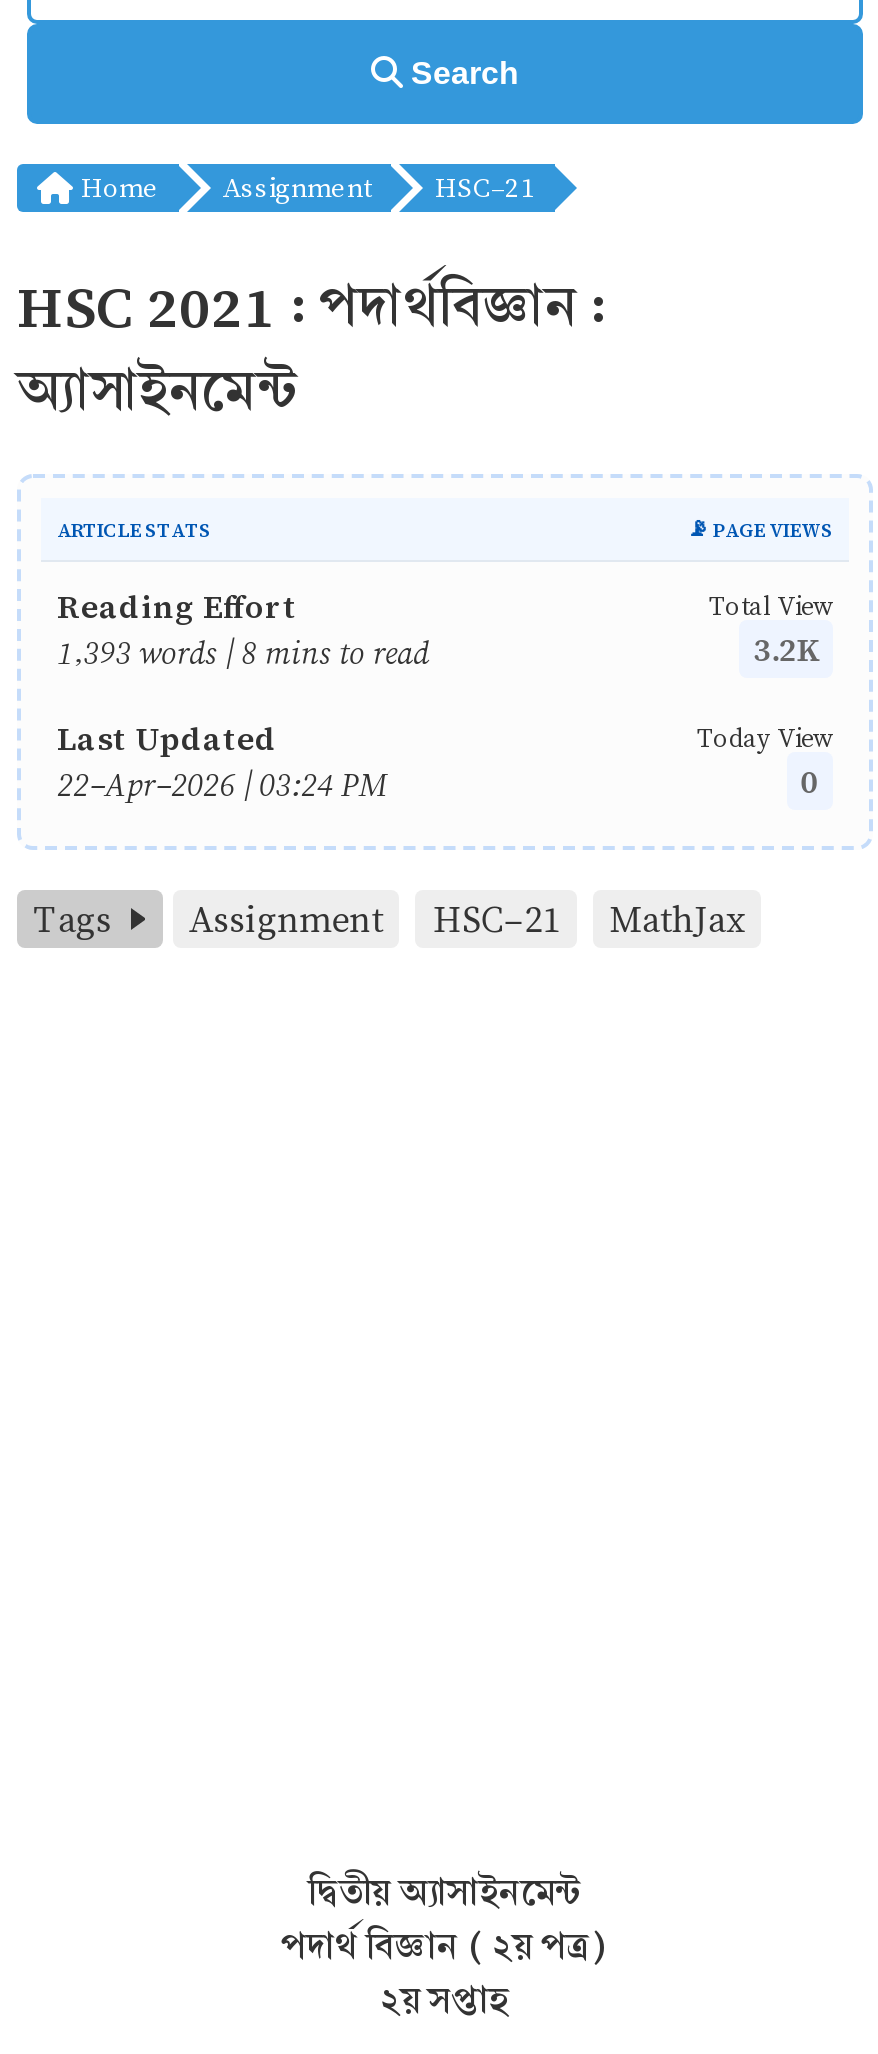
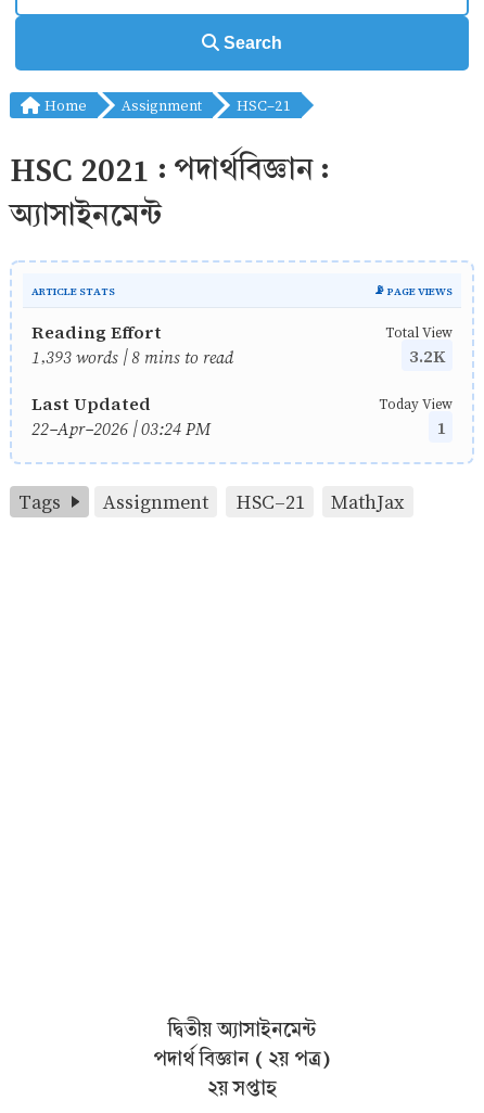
- 0
+ 1
